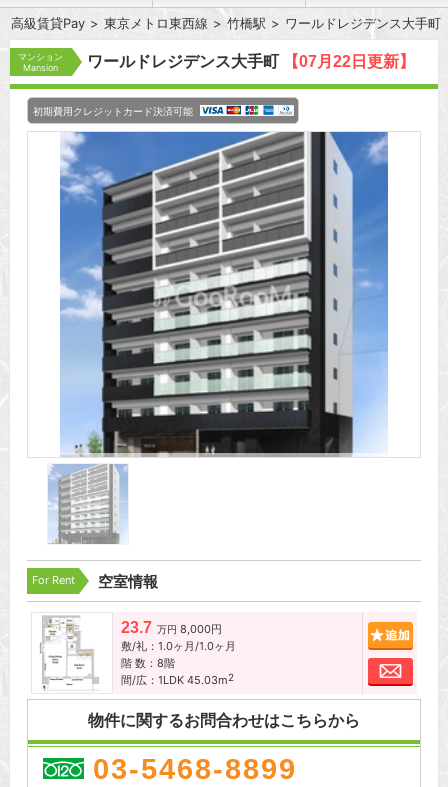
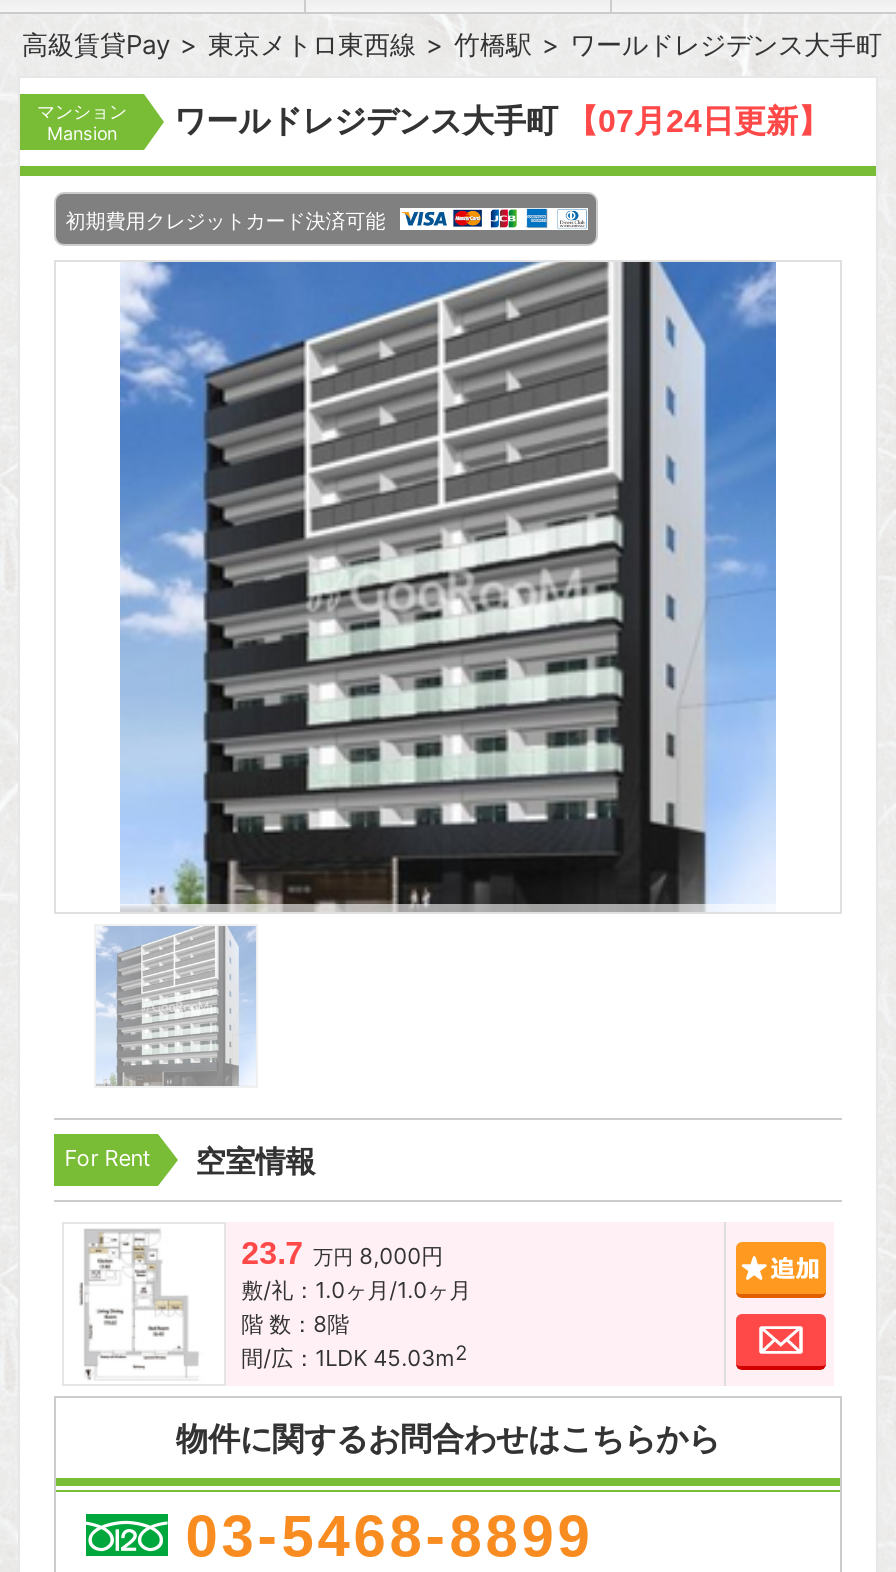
- ワールドレジデンス大手町【07月22日更新】
+ ワールドレジデンス大手町【07月24日更新】
